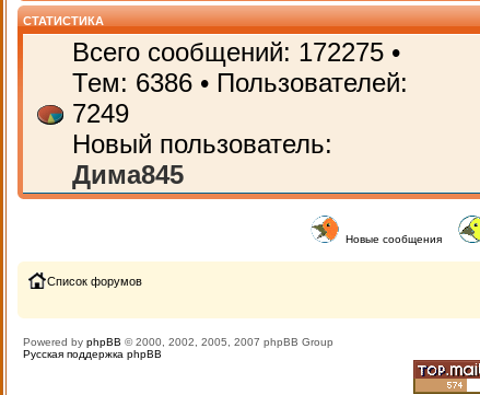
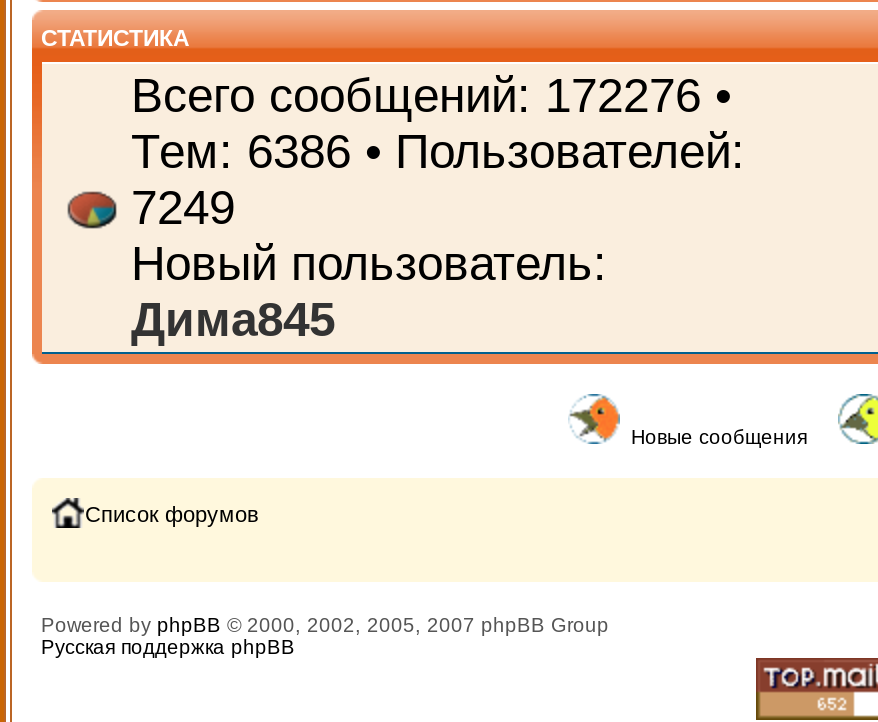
- Всего сообщений: 172275 •
+ Всего сообщений: 172276 •
